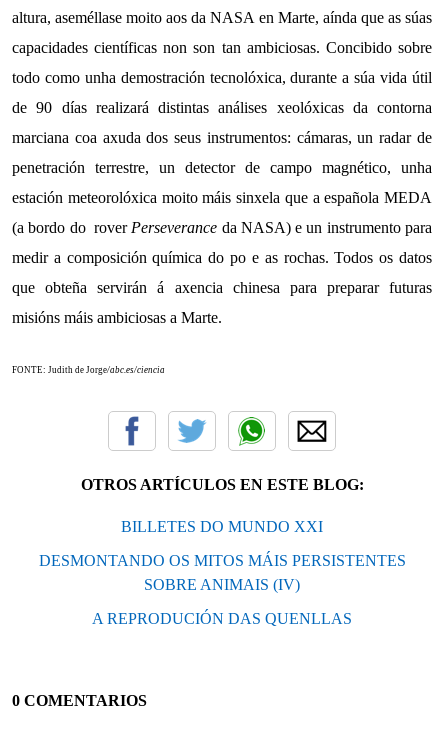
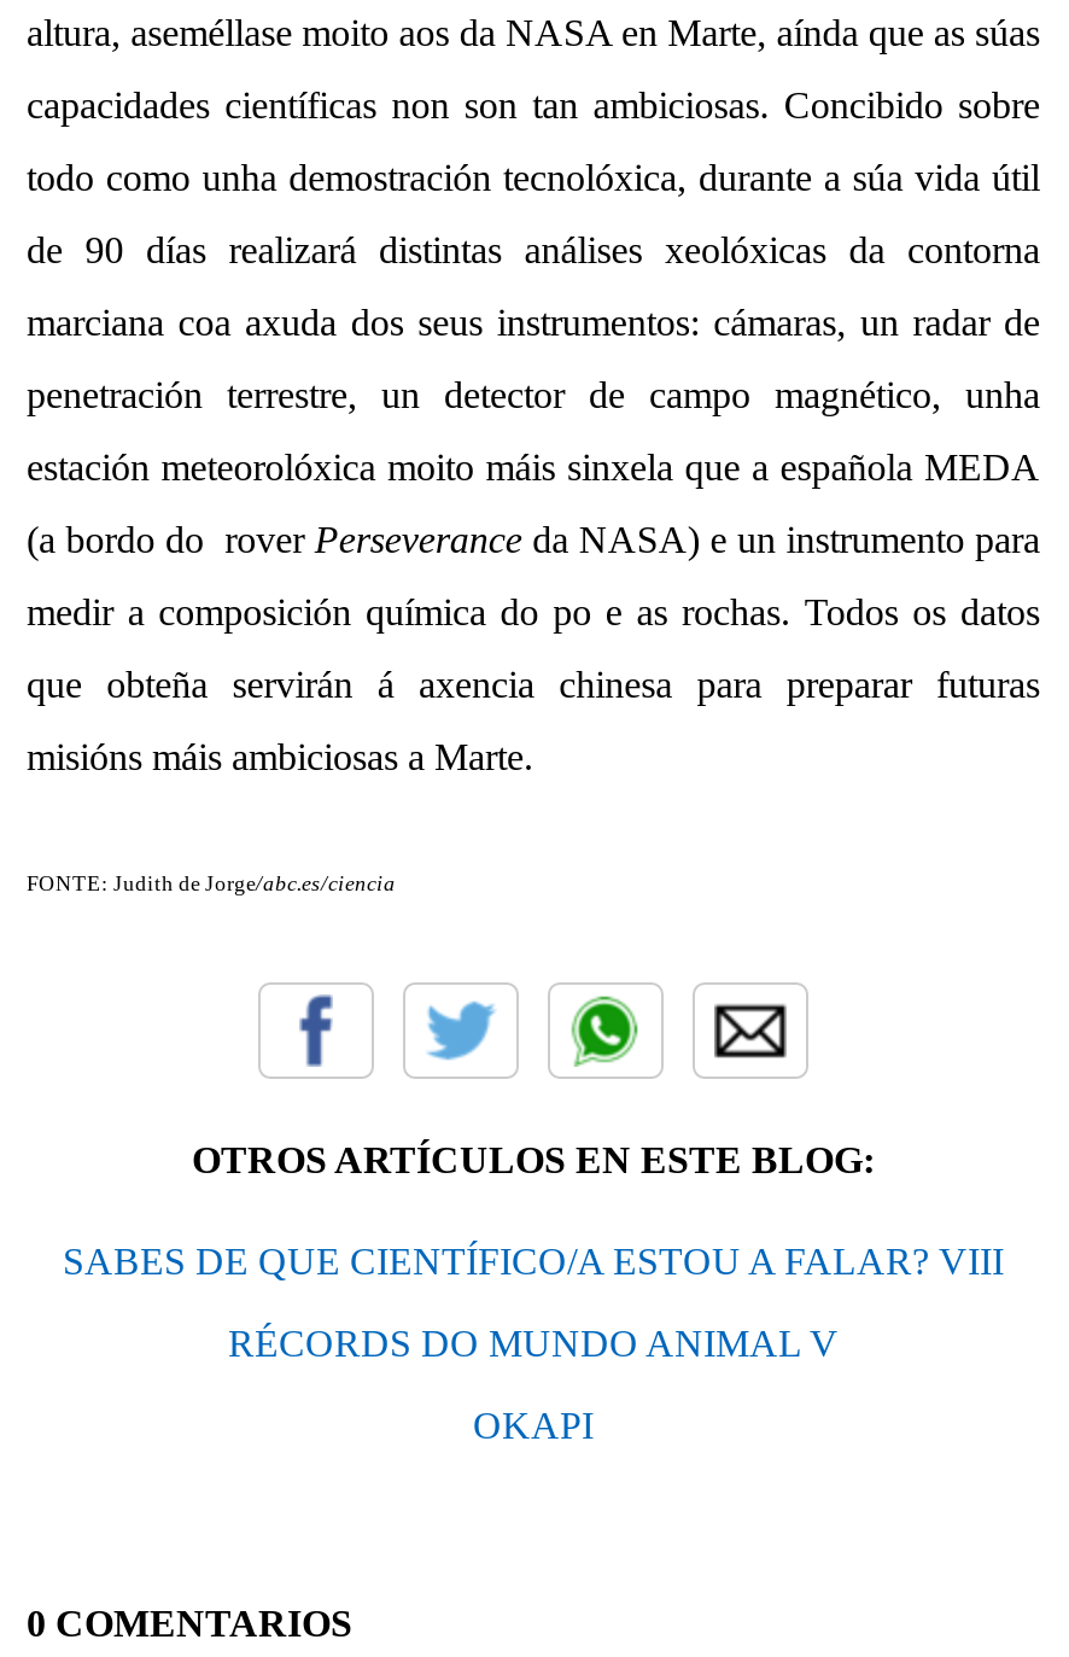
- BILLETES DO MUNDO XXI
+ SABES DE QUE CIENTÍFICO/A ESTOU A FALAR? VIII

- DESMONTANDO OS MITOS MÁIS PERSISTENTES
- SOBRE ANIMAIS (IV)
+ RÉCORDS DO MUNDO ANIMAL V

- A REPRODUCIÓN DAS QUENLLAS
+ OKAPI
